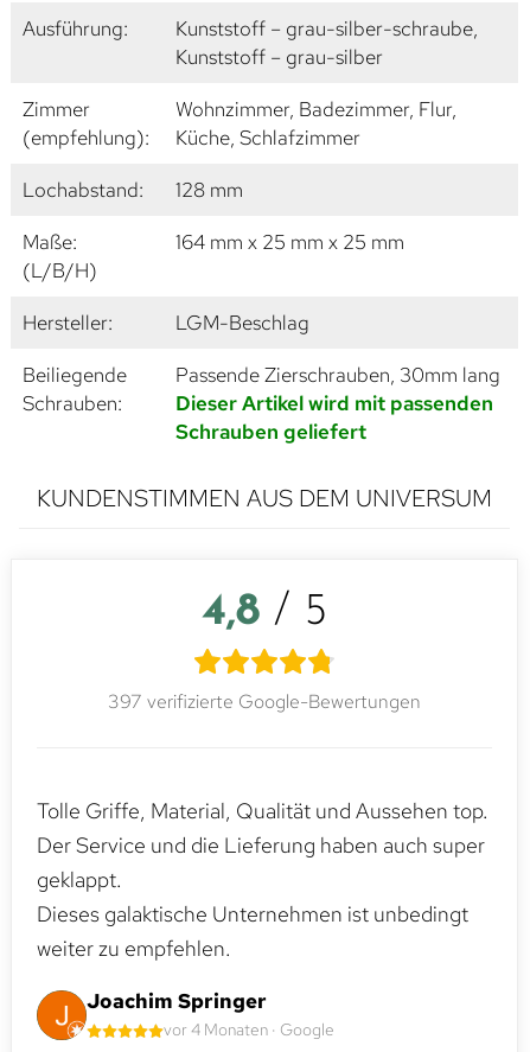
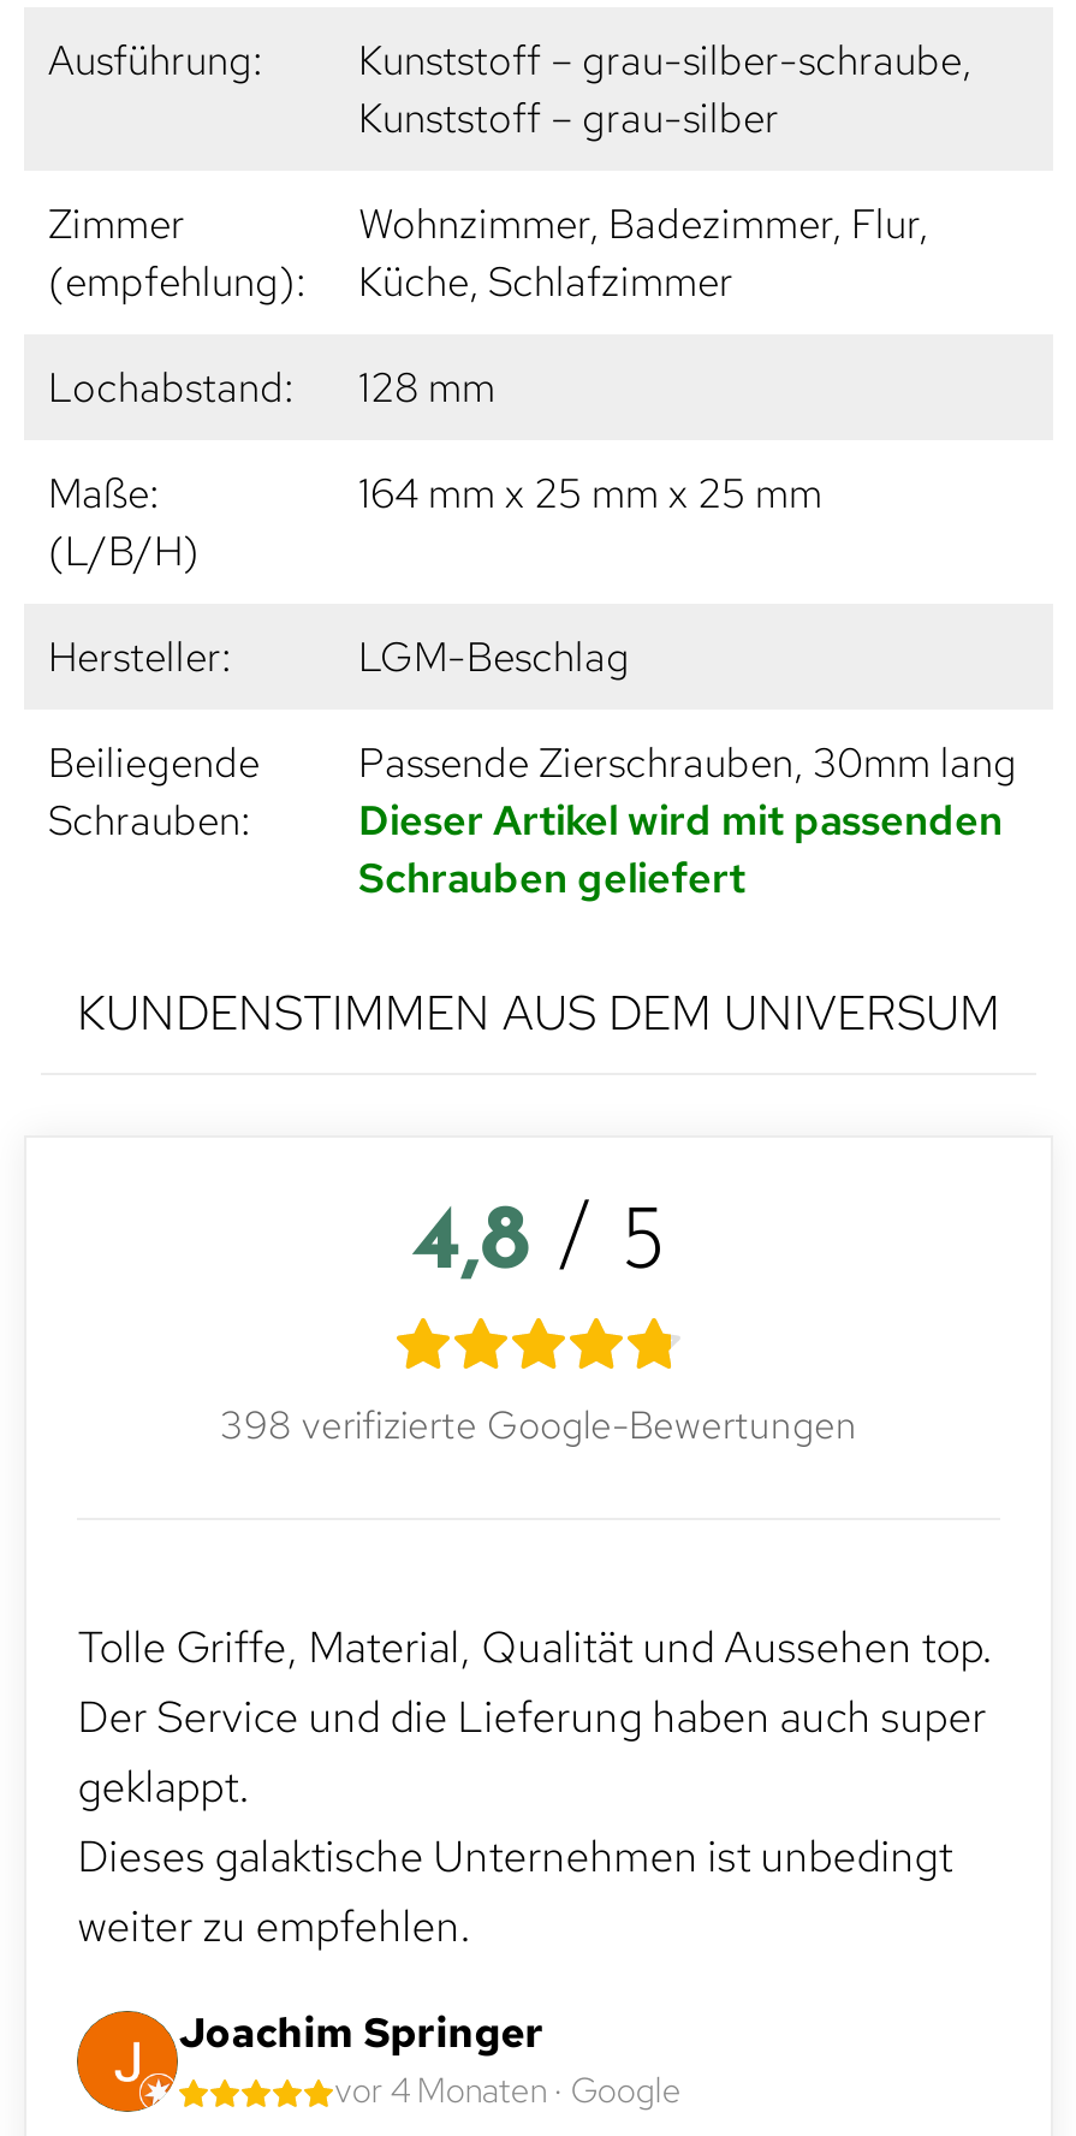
- 397 verifizierte Google-Bewertungen
+ 398 verifizierte Google-Bewertungen
